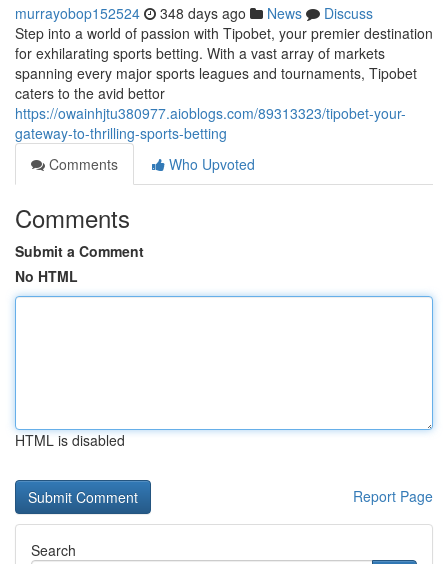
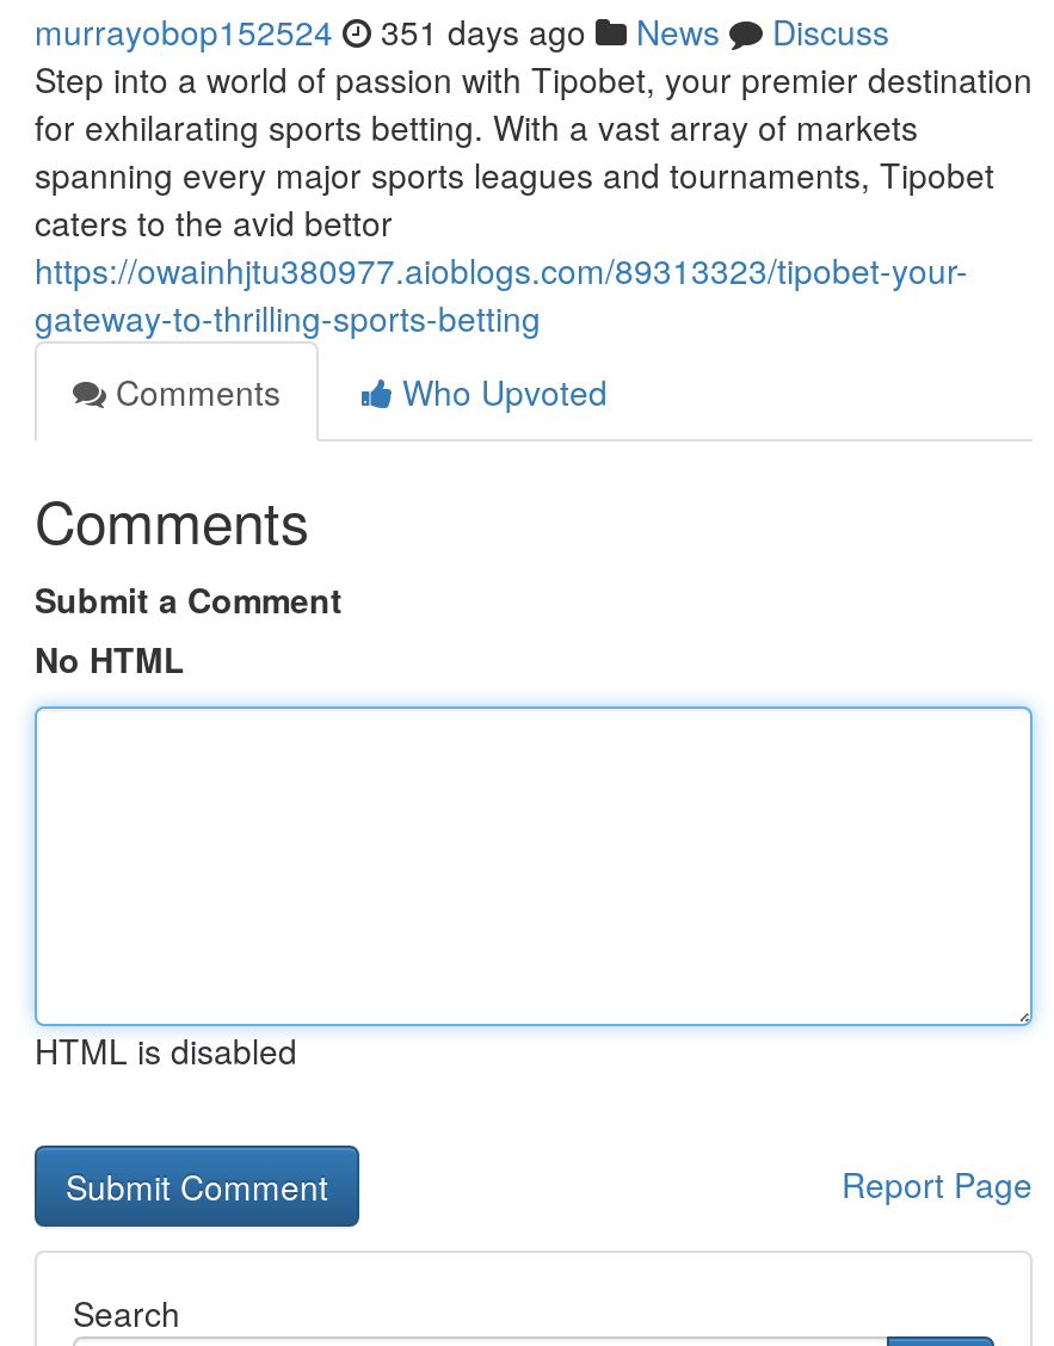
- murrayobop152524 348 days ago News Discuss
+ murrayobop152524 351 days ago News Discuss
